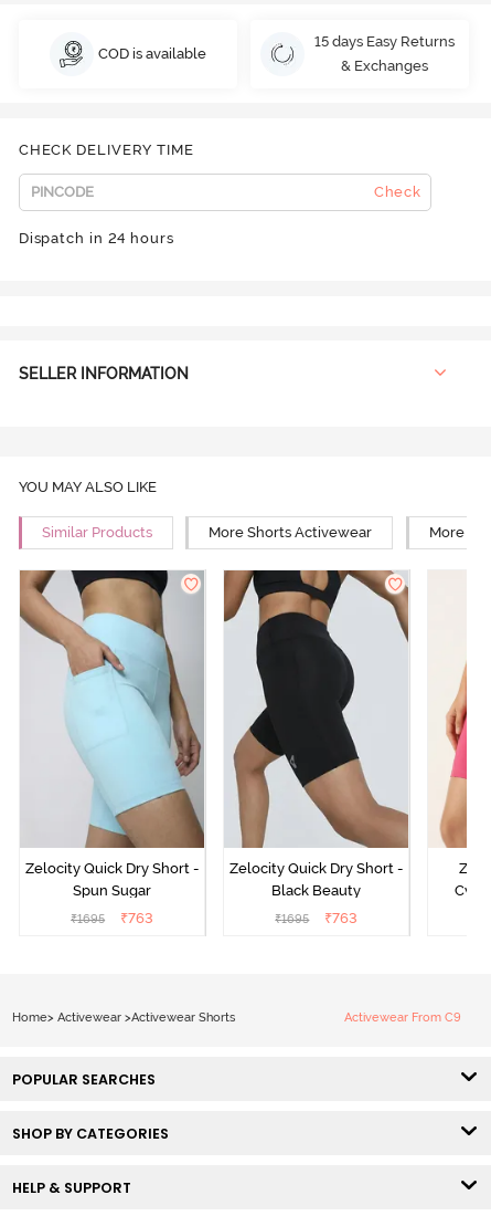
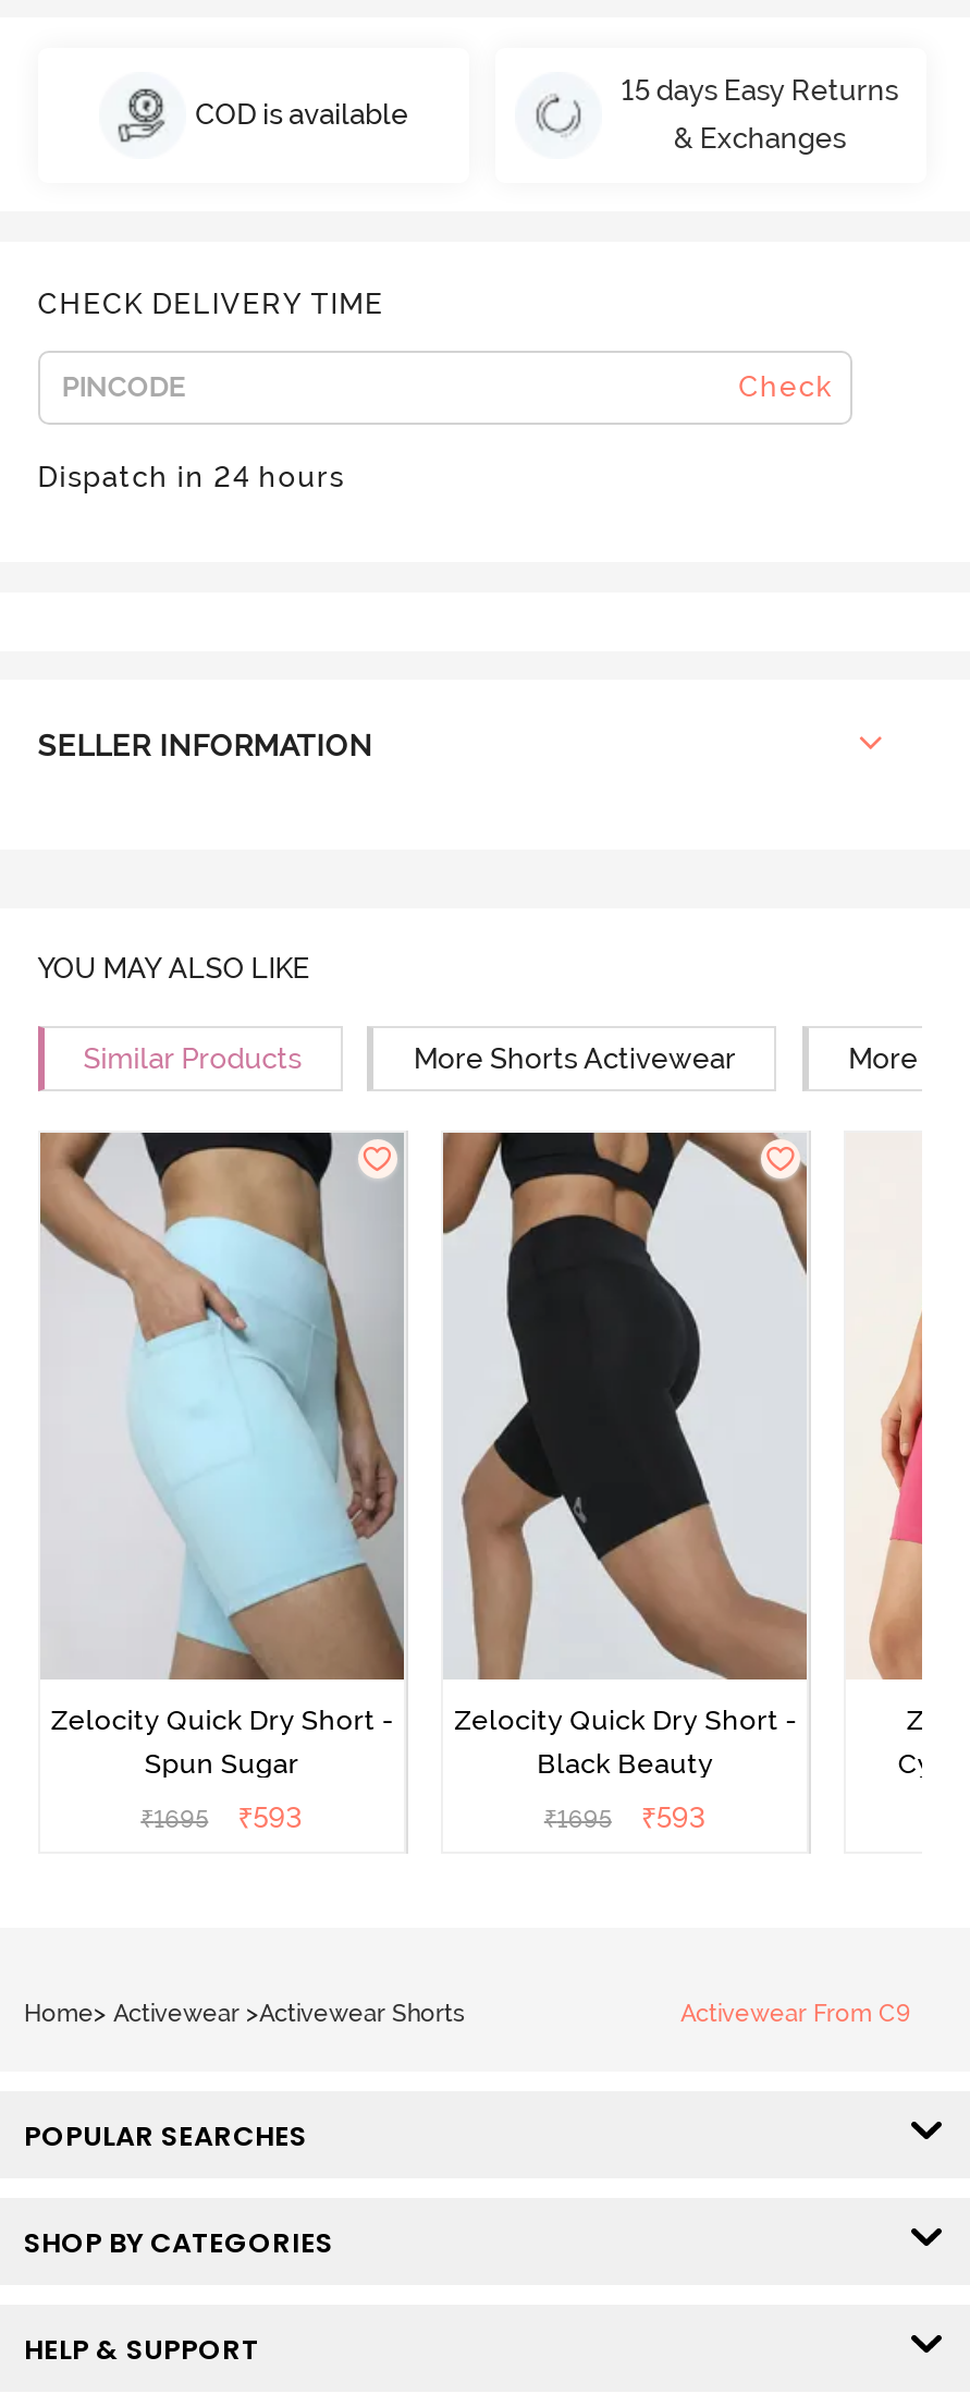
- ₹763
+ ₹593

- ₹763
+ ₹593
